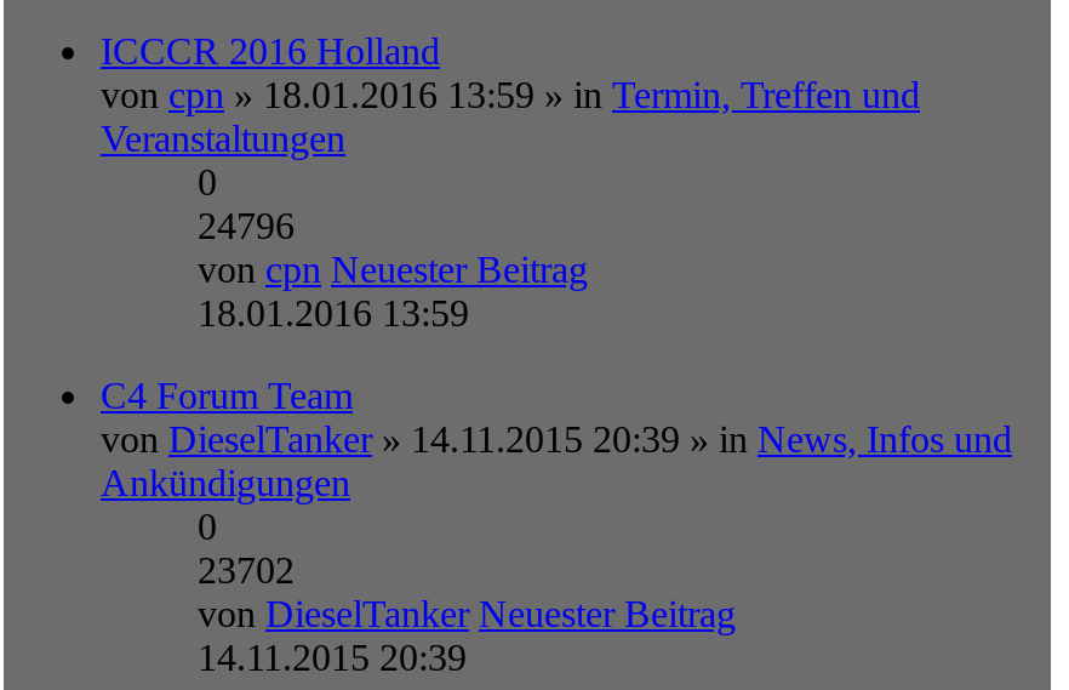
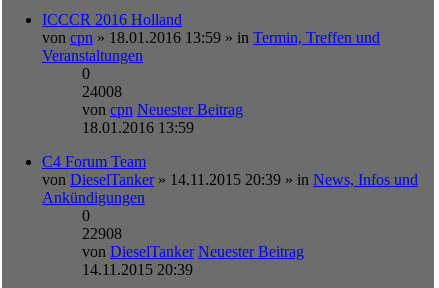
- 24796
+ 24008

- 23702
+ 22908
